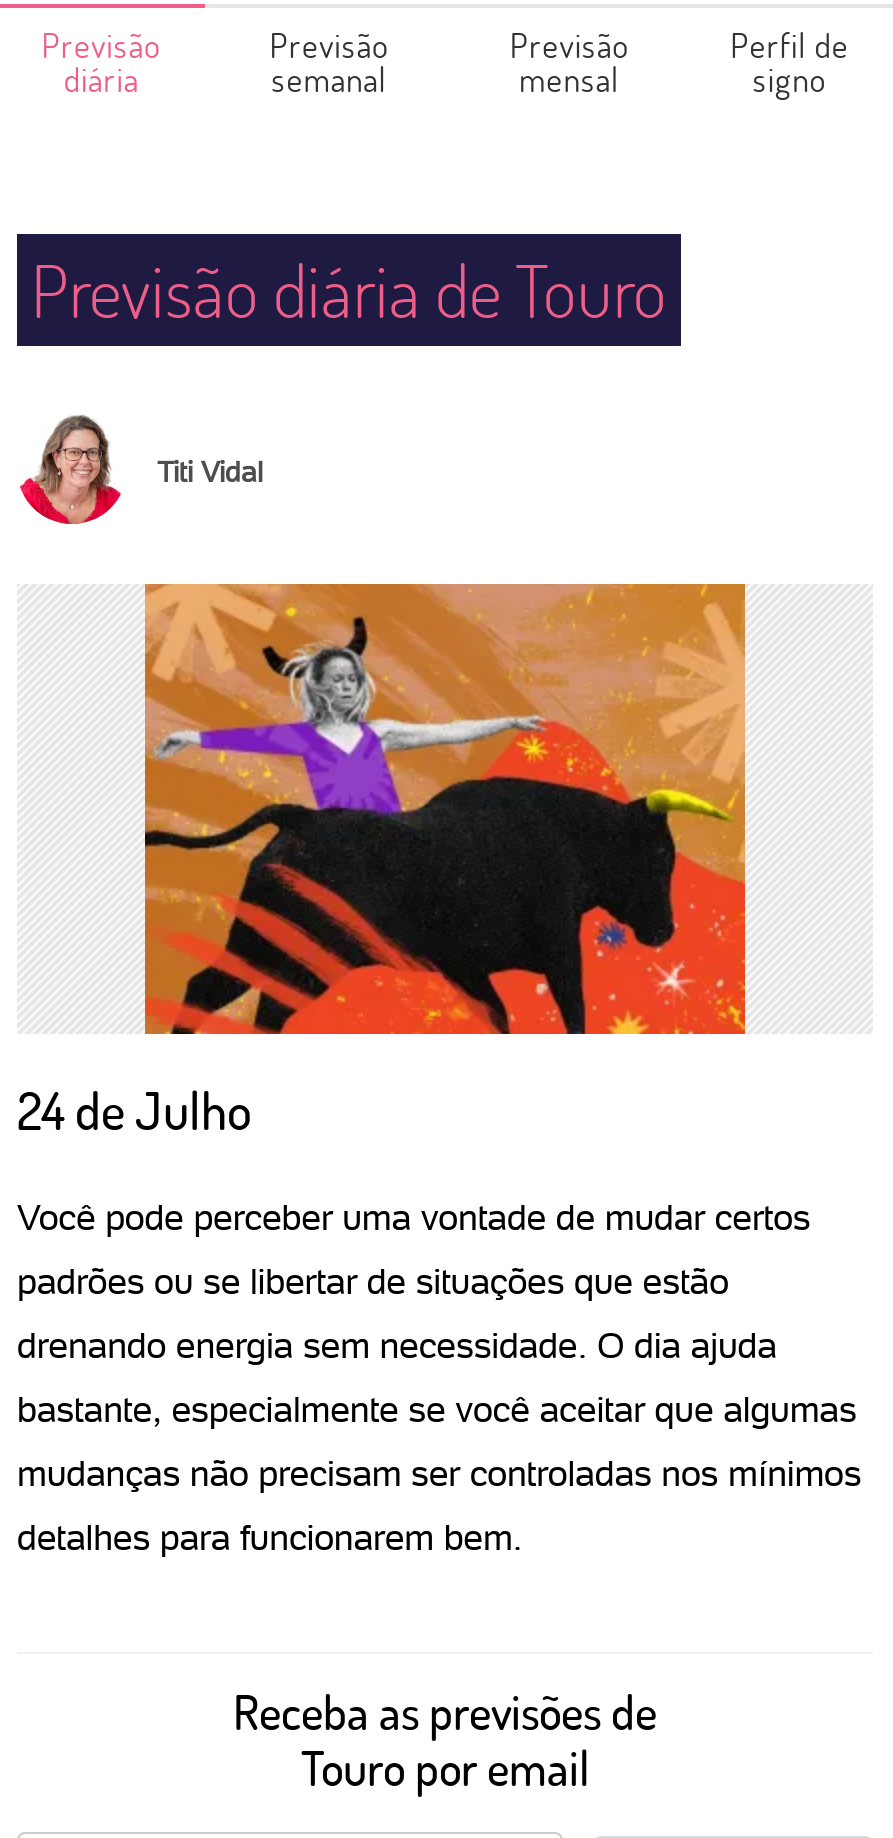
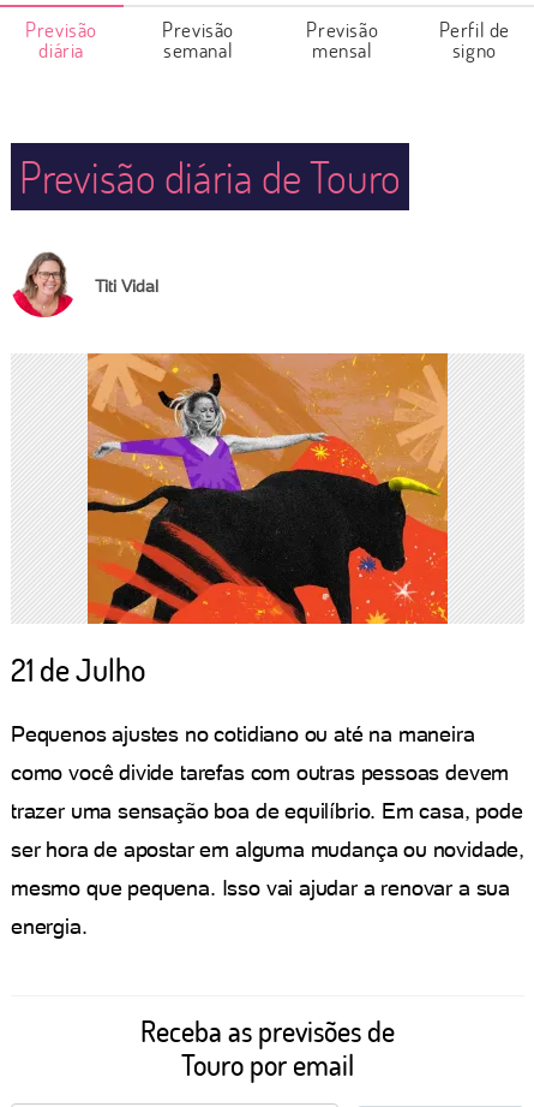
- 24 de Julho
+ 21 de Julho

- Você pode perceber uma vontade de mudar certos
+ Pequenos ajustes no cotidiano ou até na maneira

- padrões ou se libertar de situações que estão
+ como você divide tarefas com outras pessoas devem

- drenando energia sem necessidade. O dia ajuda
+ trazer uma sensação boa de equilíbrio. Em casa, pode

- bastante, especialmente se você aceitar que algumas
+ ser hora de apostar em alguma mudança ou novidade,

- mudanças não precisam ser controladas nos mínimos
+ mesmo que pequena. Isso vai ajudar a renovar a sua

- detalhes para funcionarem bem.
+ energia.
